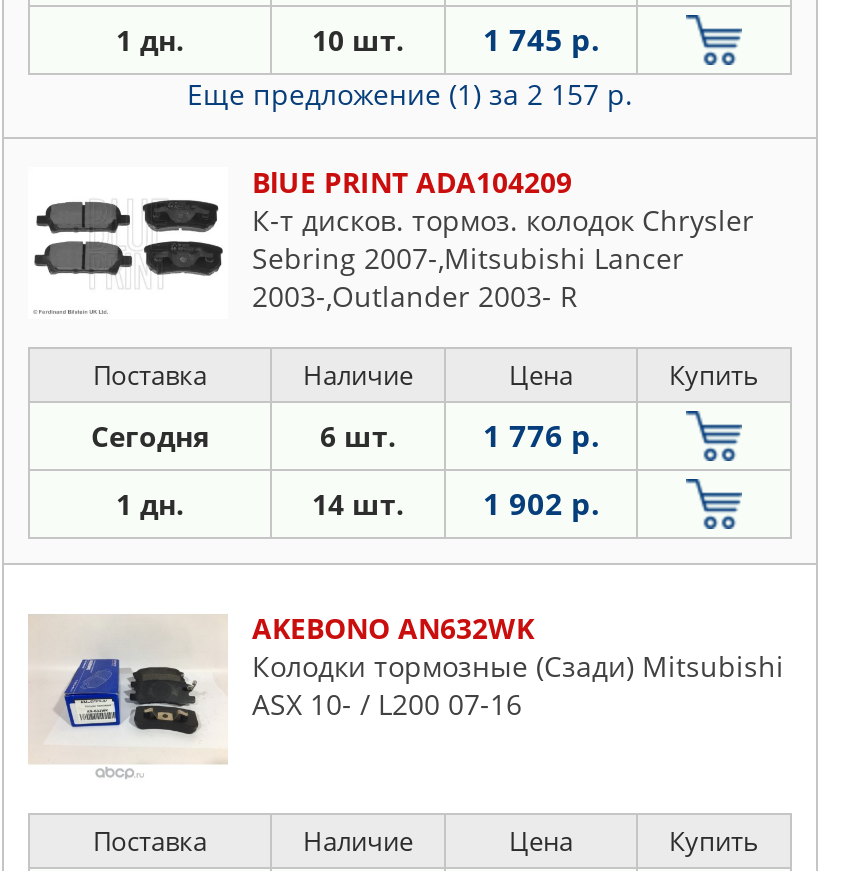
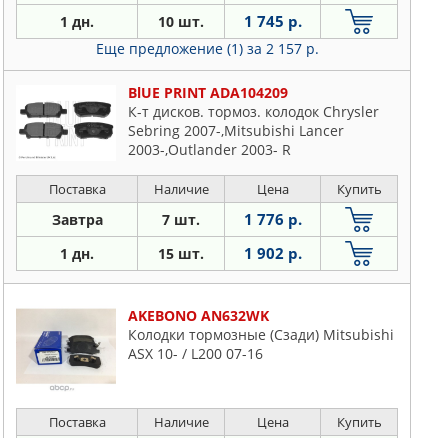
- Сегодня
- 6 шт.
+ Завтра
+ 7 шт.

- 14 шт.
+ 15 шт.
